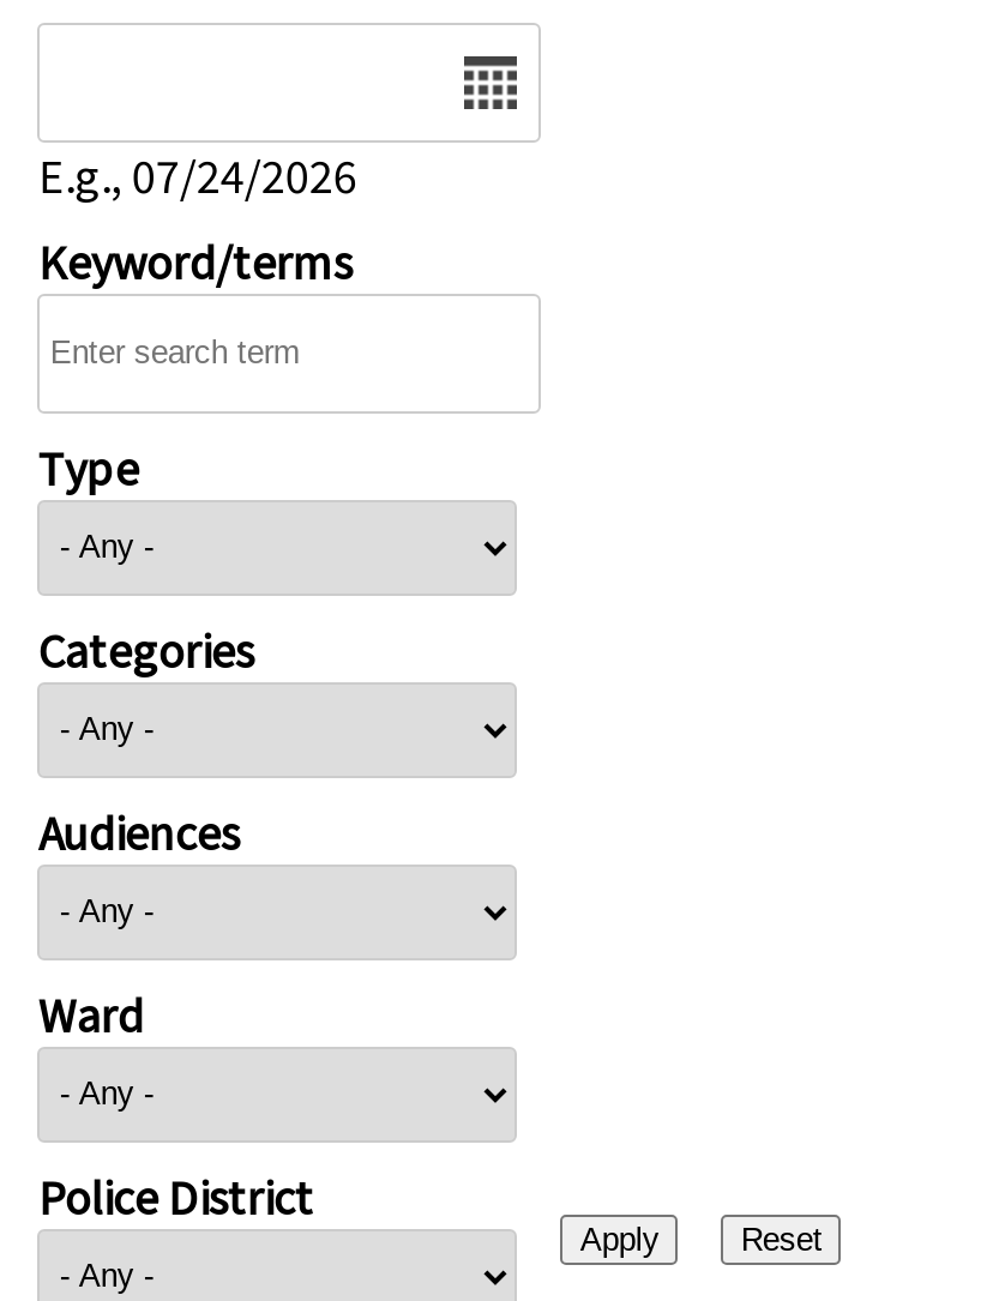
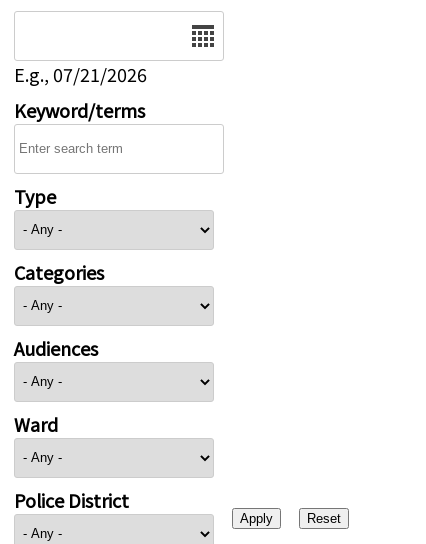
- E.g., 07/24/2026
+ E.g., 07/21/2026
